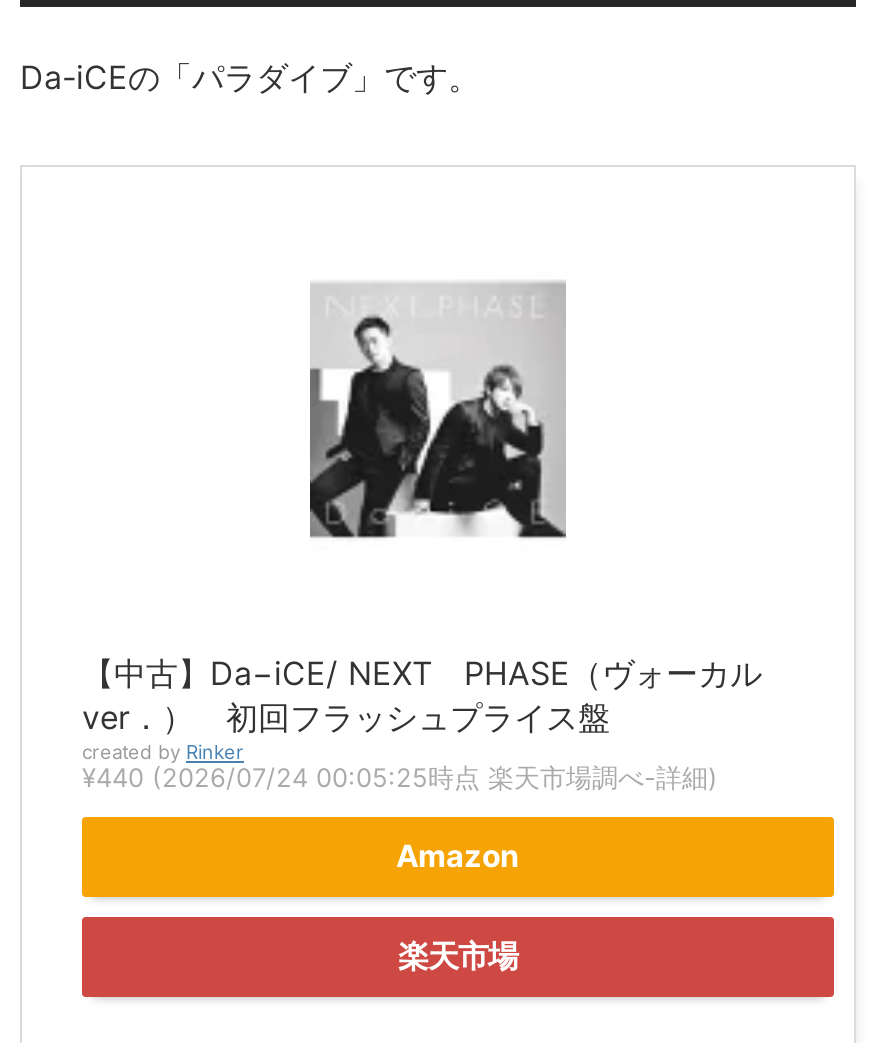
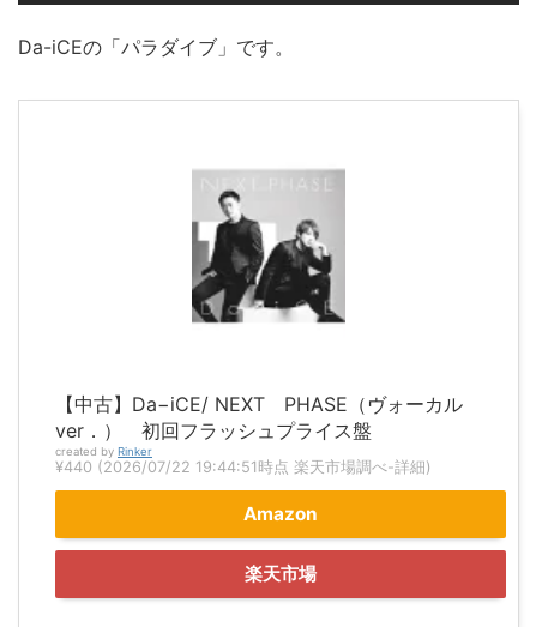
- ¥440 (2026/07/24 00:05:25時点 楽天市場調べ-詳細)
+ ¥440 (2026/07/22 19:44:51時点 楽天市場調べ-詳細)
